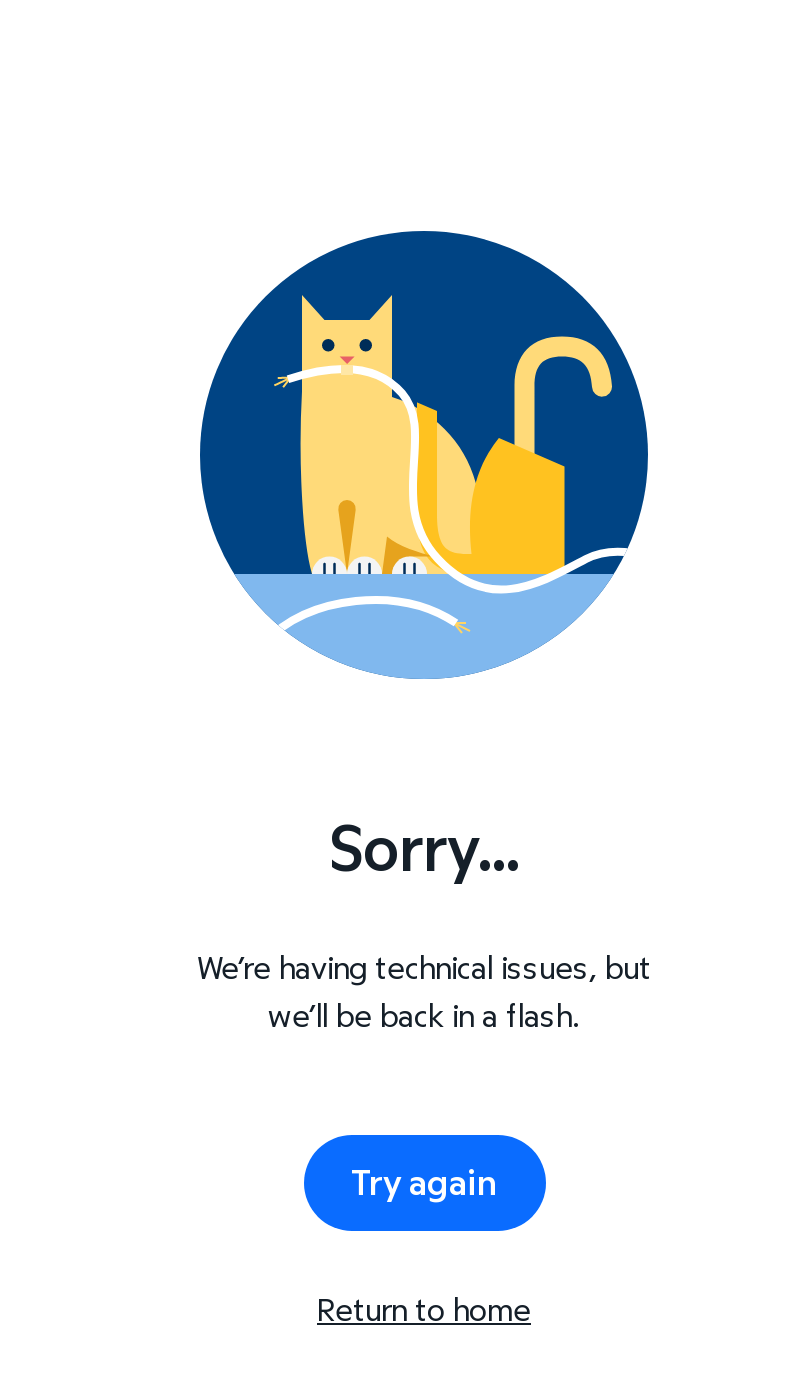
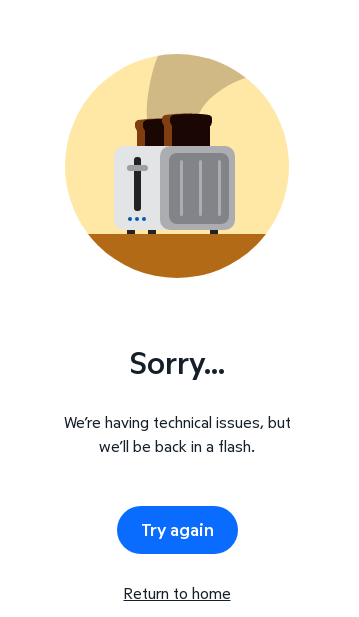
- [image]
+ [image]
